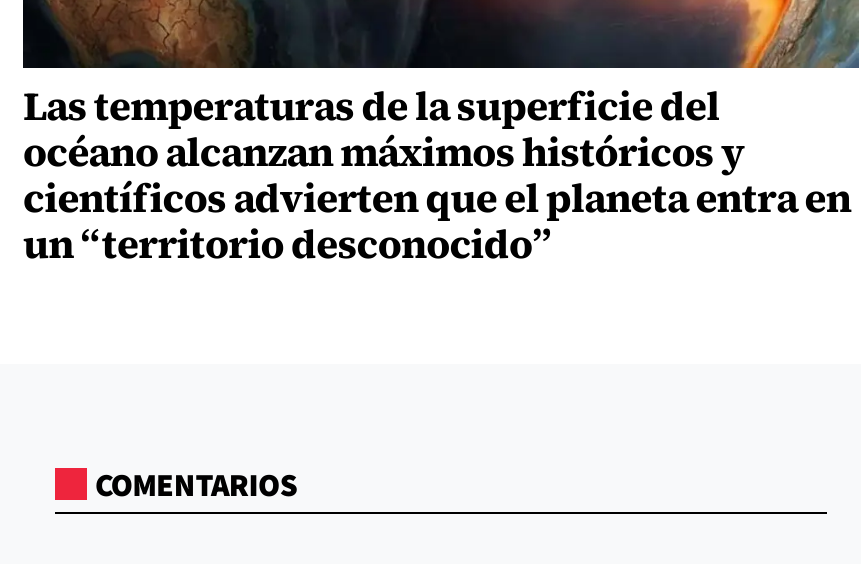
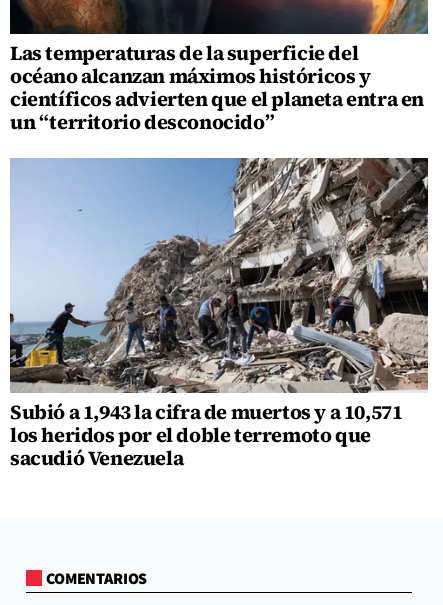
+ [image]
+ Subió a 1,943 la cifra de muertos y a 10,571
+ los heridos por el doble terremoto que
+ sacudió Venezuela
